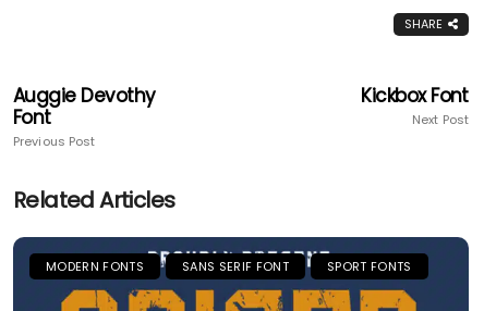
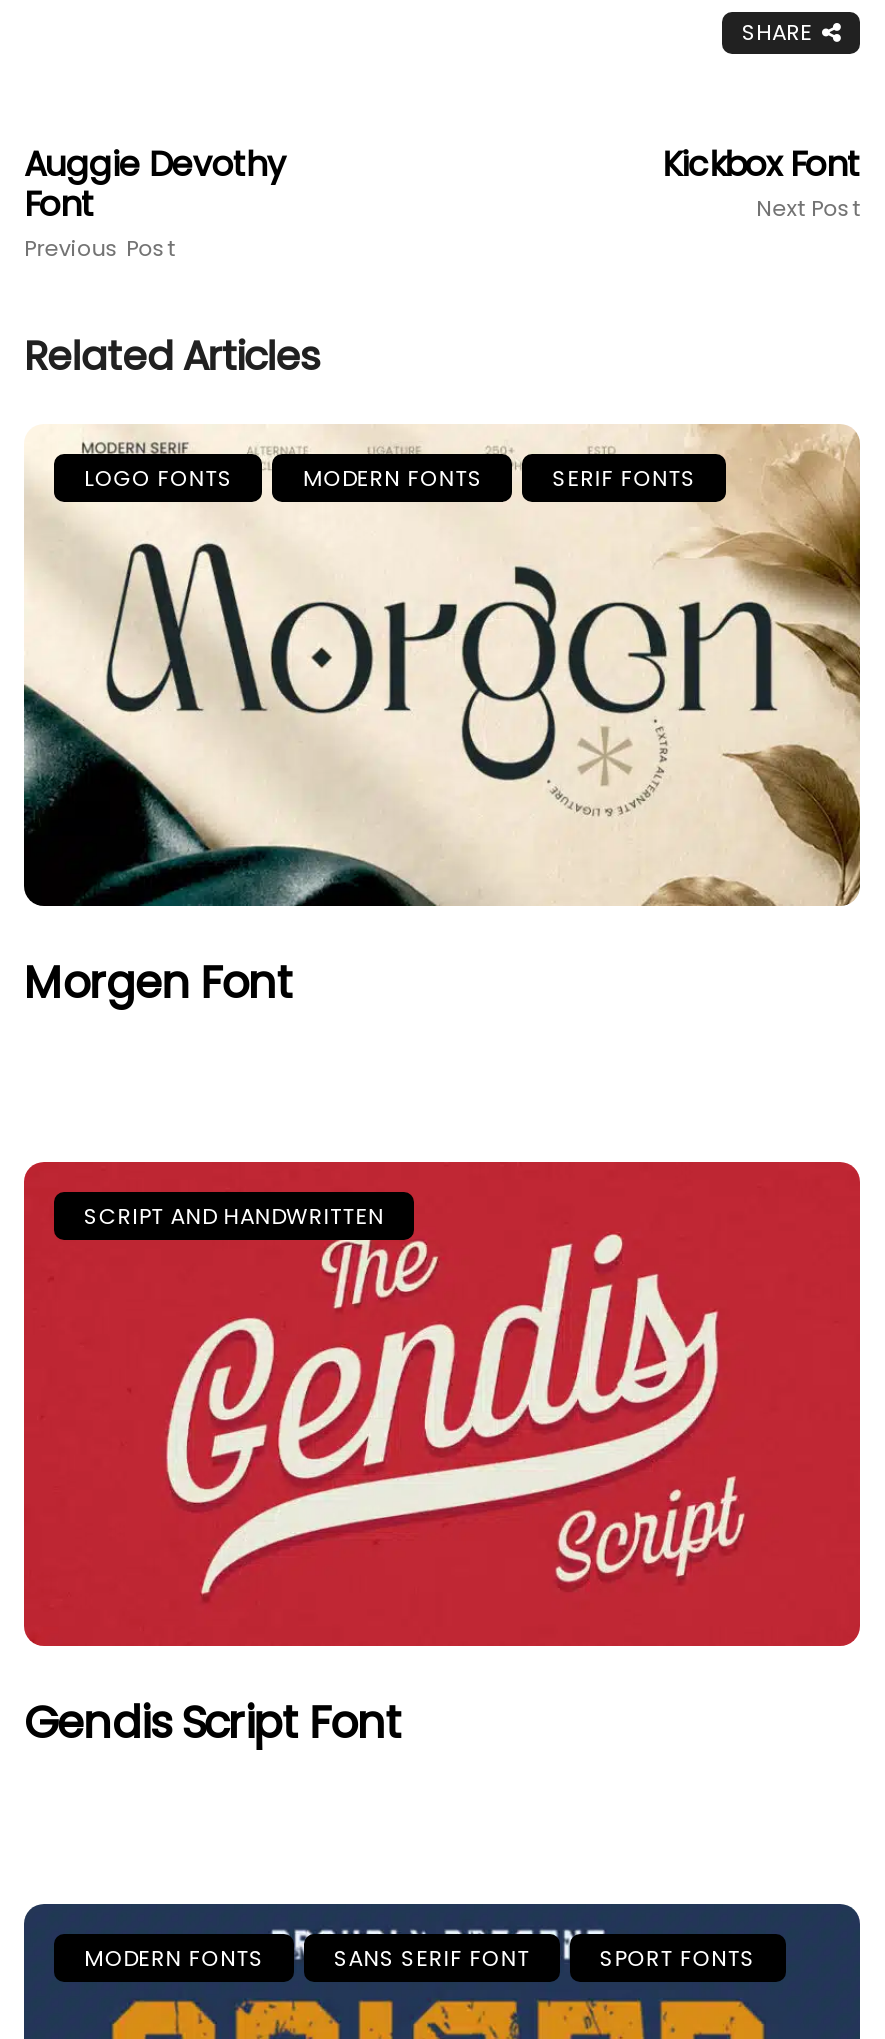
+ [image]
+ SCRIPT AND HANDWRITTEN

+ [image]
+ LOGO FONTS
+ MODERN FONTS
+ SERIF FONTS

+ Morgen Font

+ Gendis Script Font
